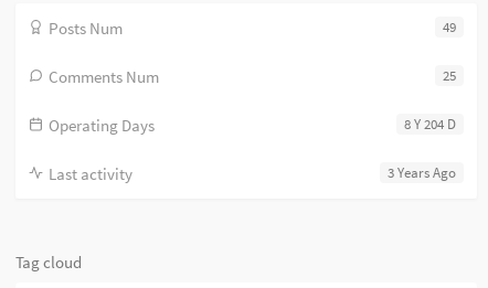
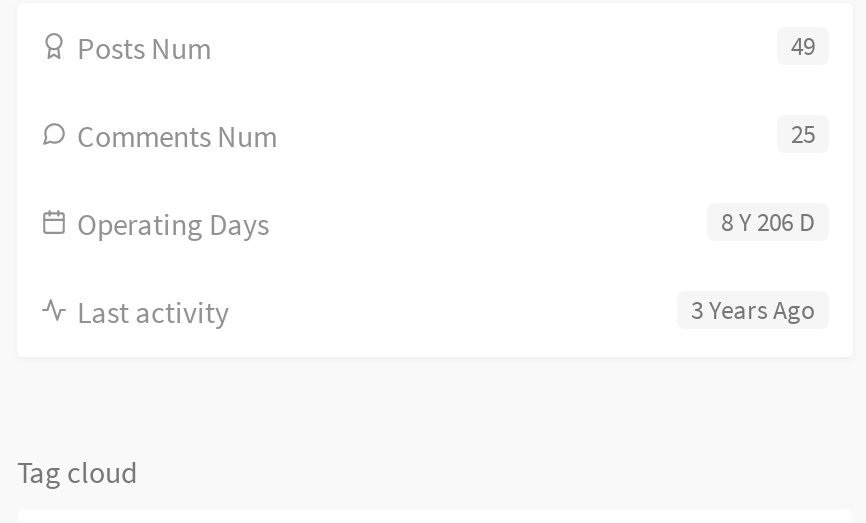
- 8 Y 204 D
+ 8 Y 206 D
